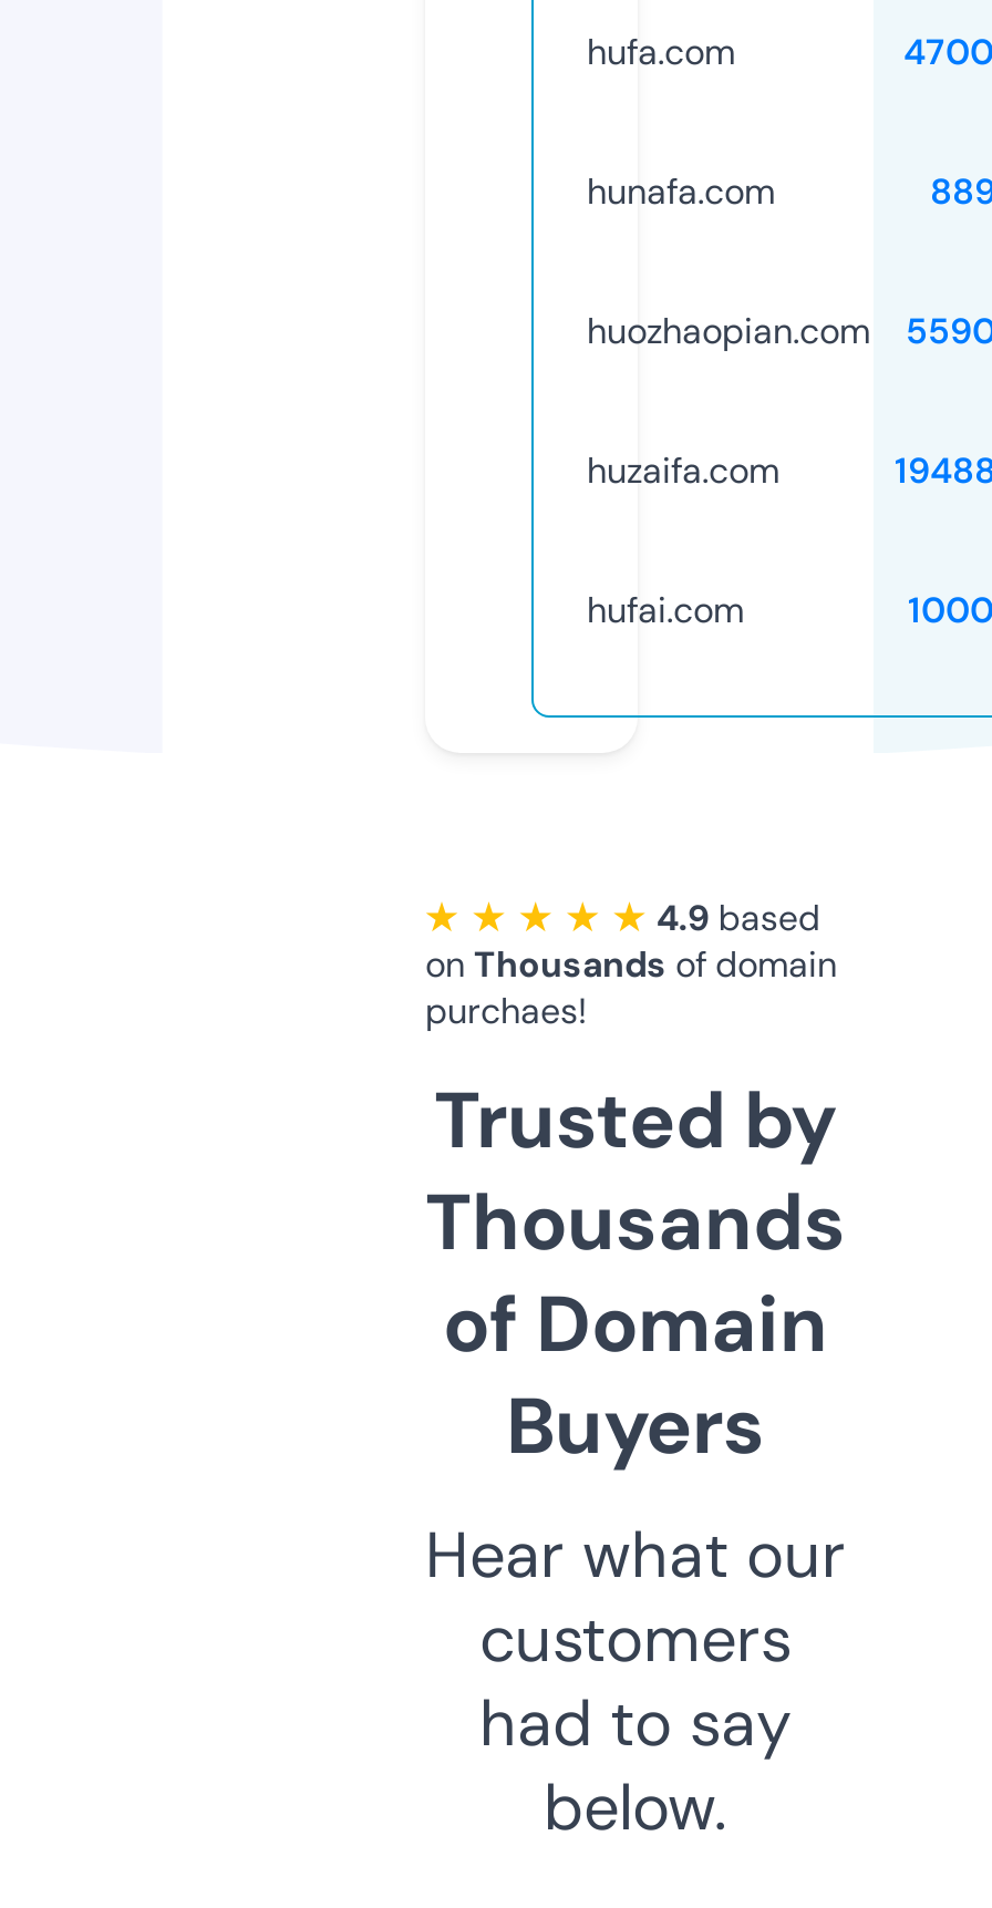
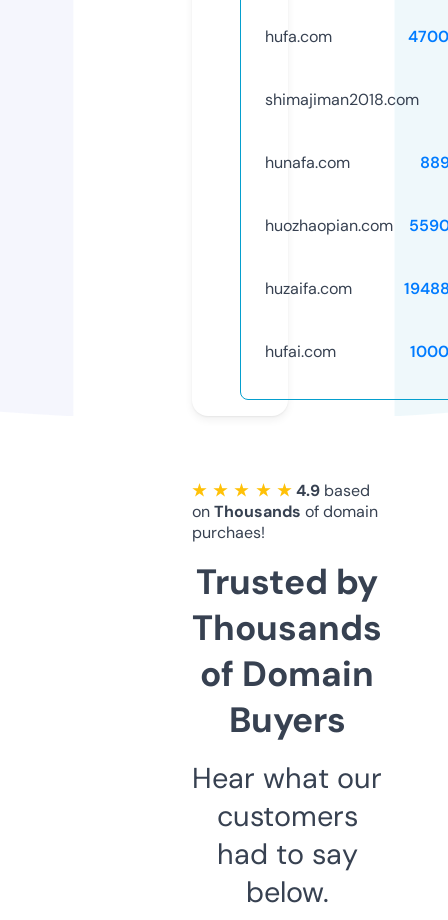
+ shimajiman2018.com
